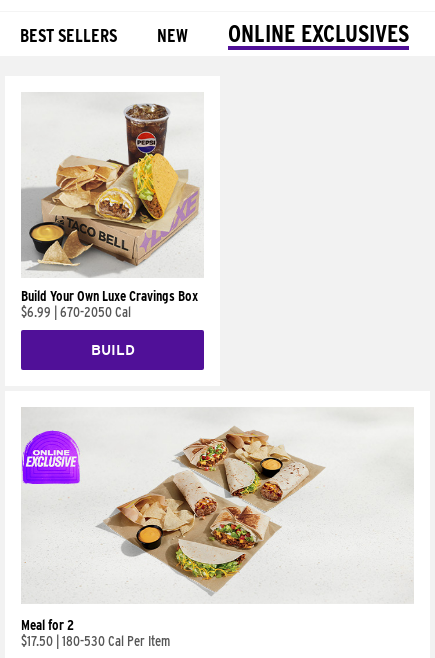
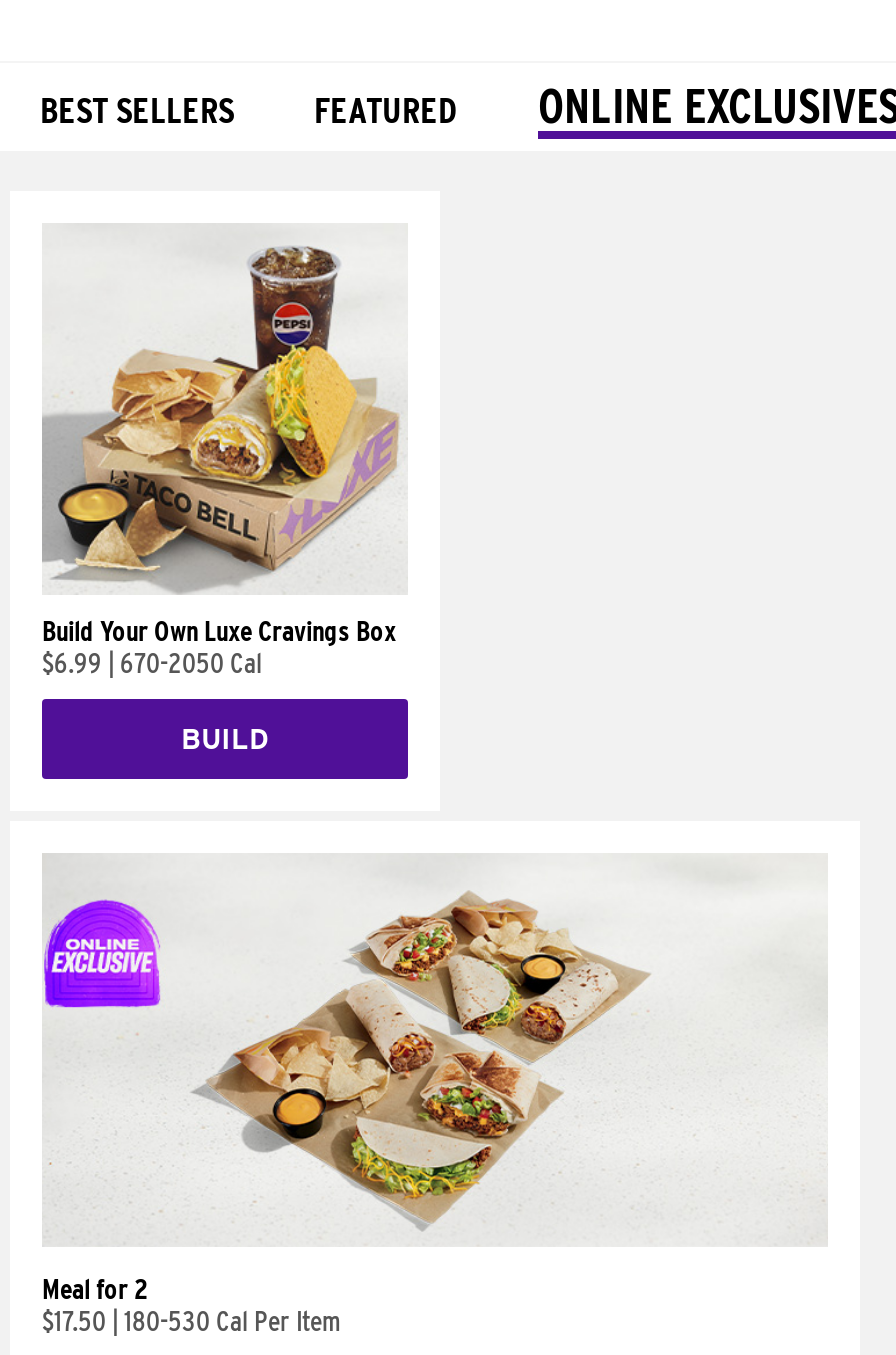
- NEW
+ FEATURED
